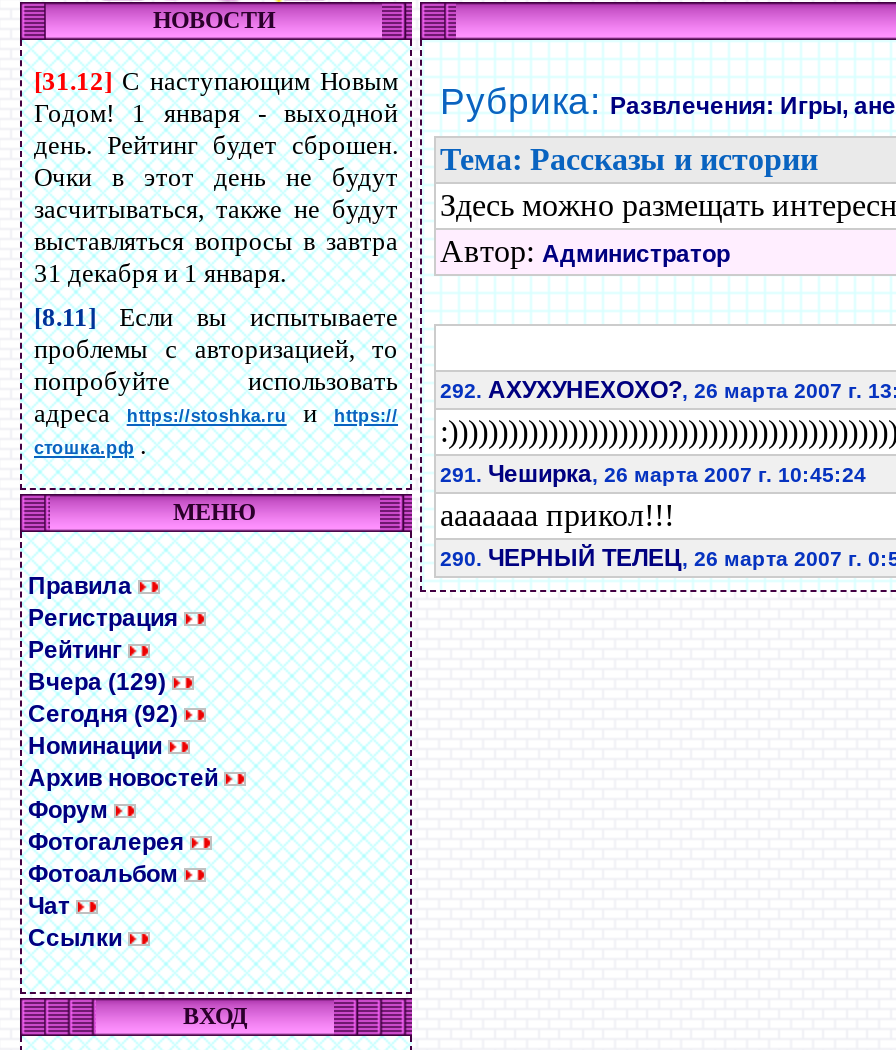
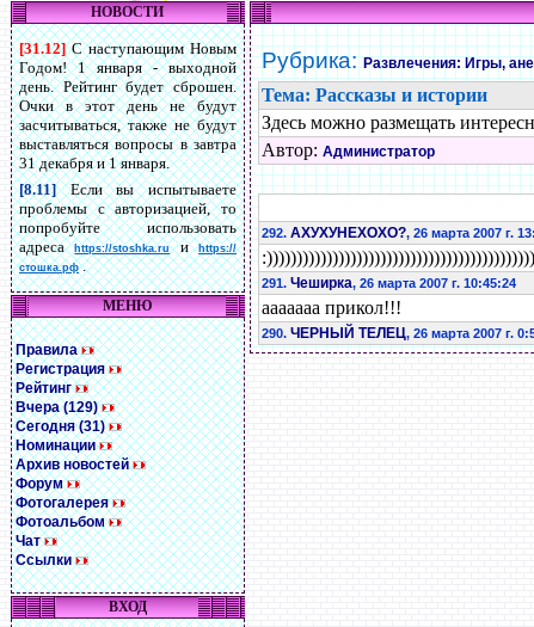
- Сегодня (92)
+ Сегодня (31)
